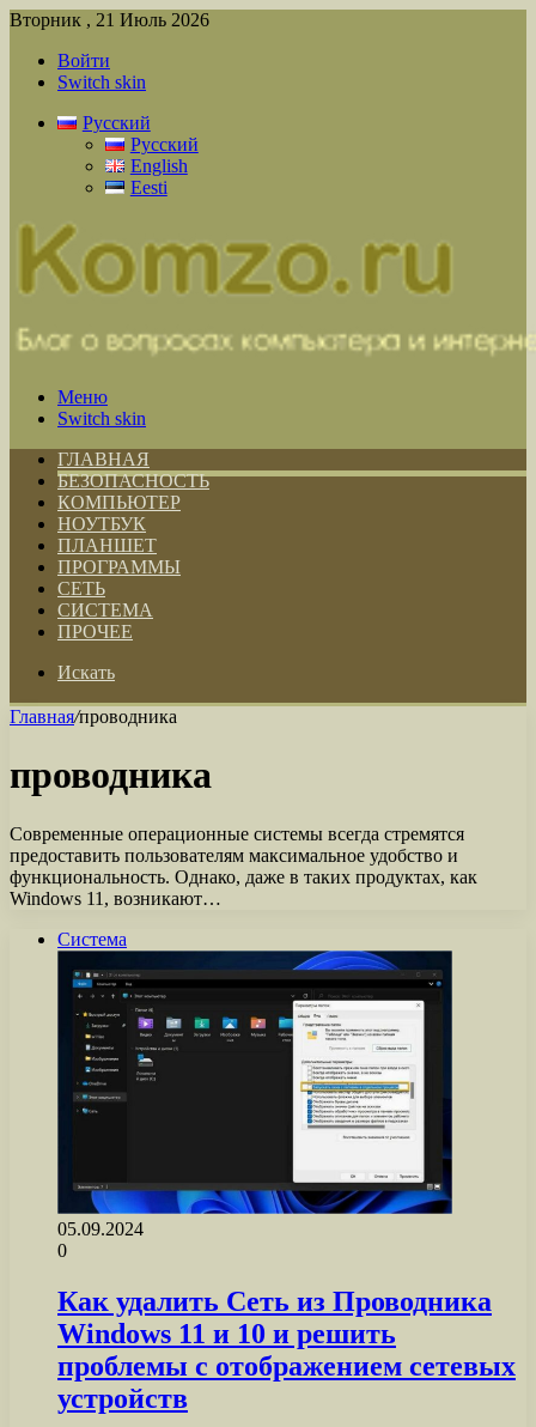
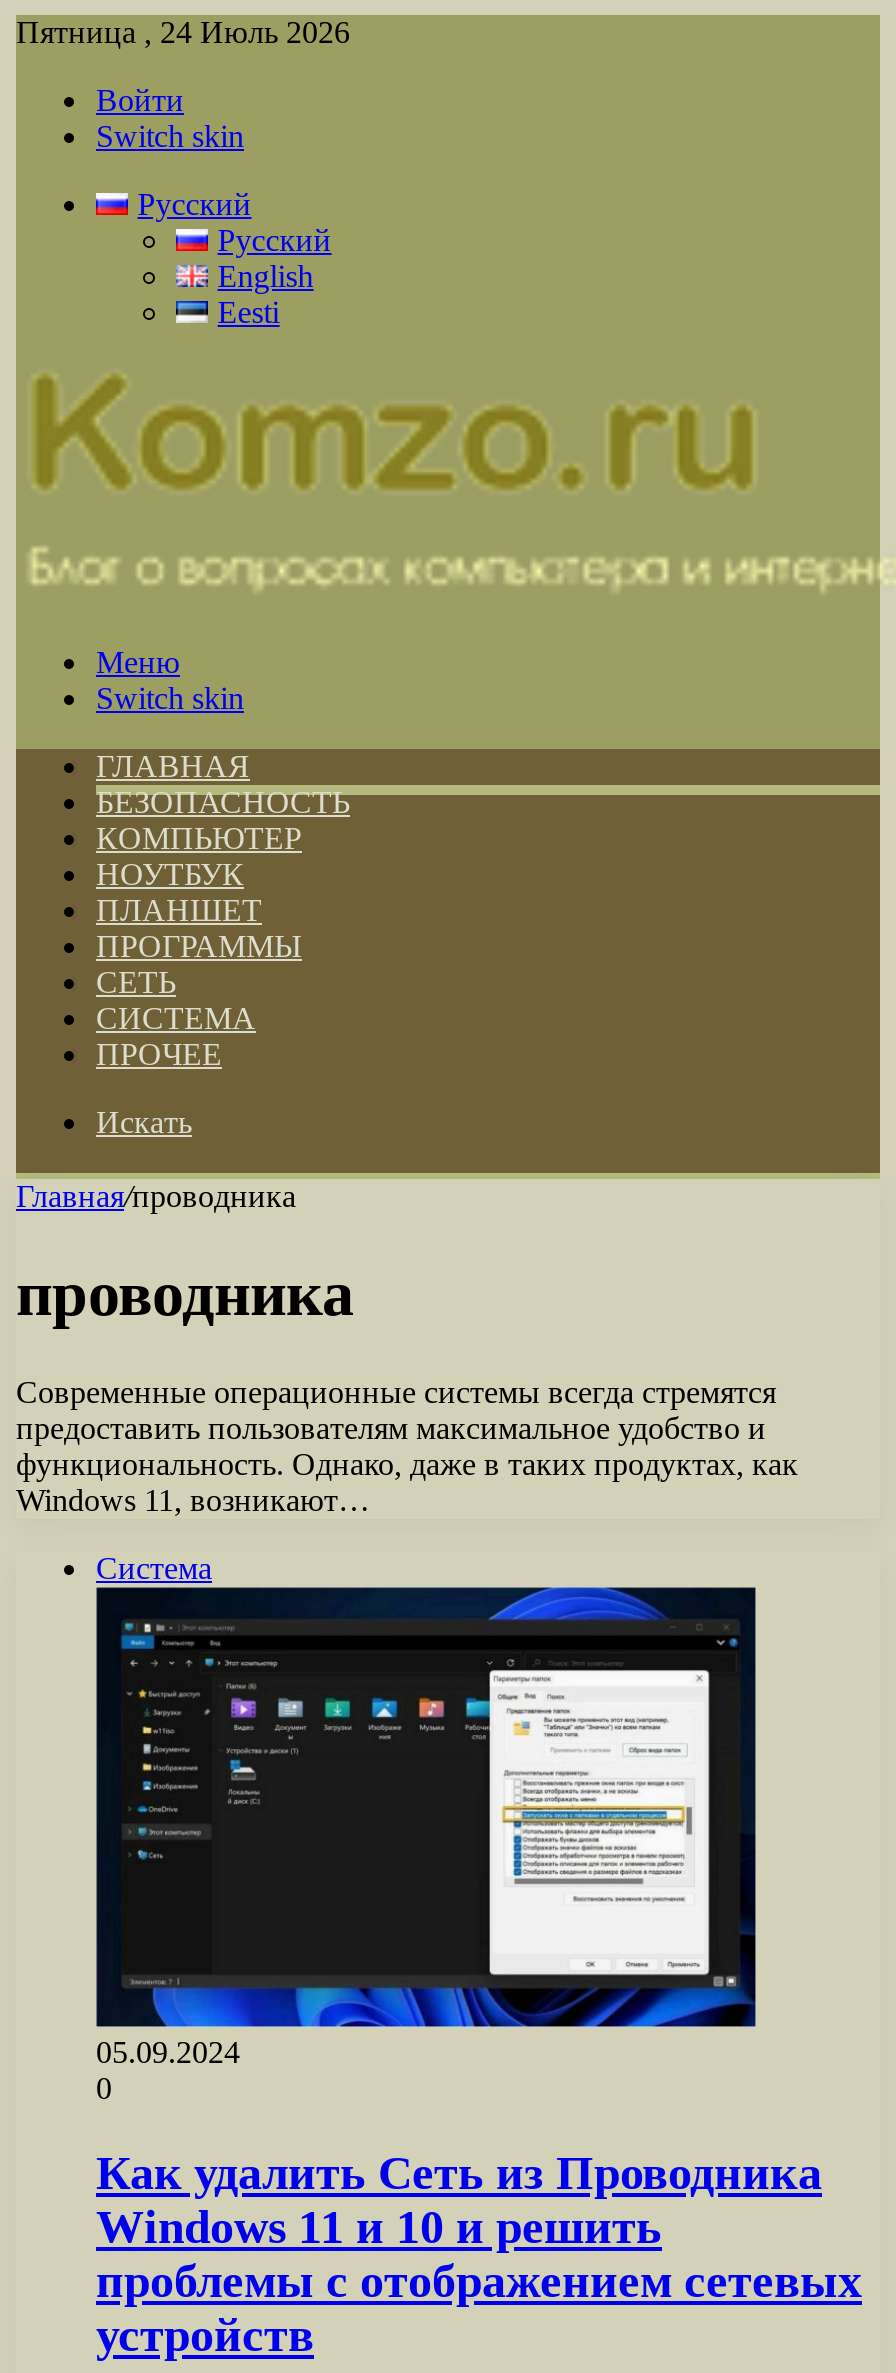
- Вторник , 21 Июль 2026
+ Пятница , 24 Июль 2026
